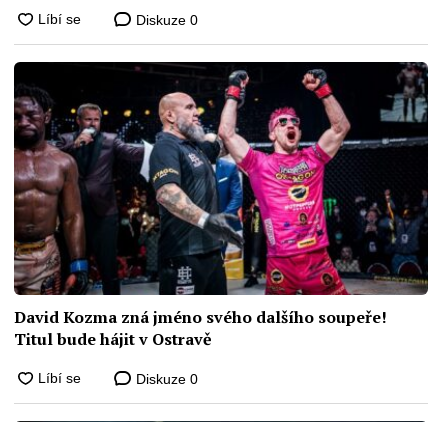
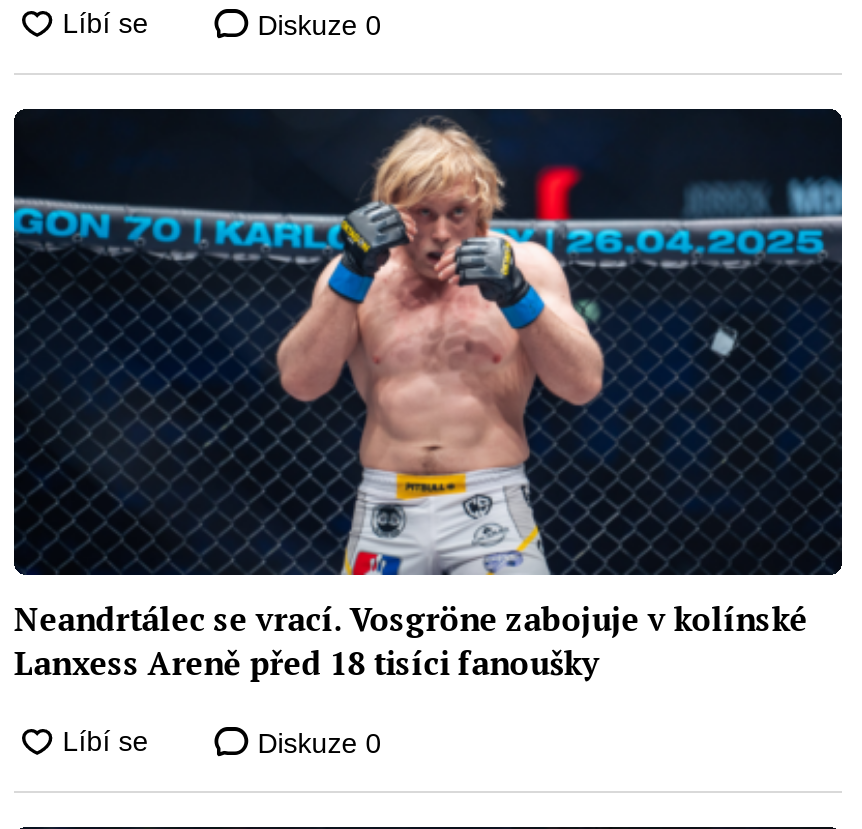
- [image]
- David Kozma zná jméno svého dalšího soupeře!
- Titul bude hájit v Ostravě
+ [image]
+ Neandrtálec se vrací. Vosgröne zabojuje v kolínské
+ Lanxess Areně před 18 tisíci fanoušky
